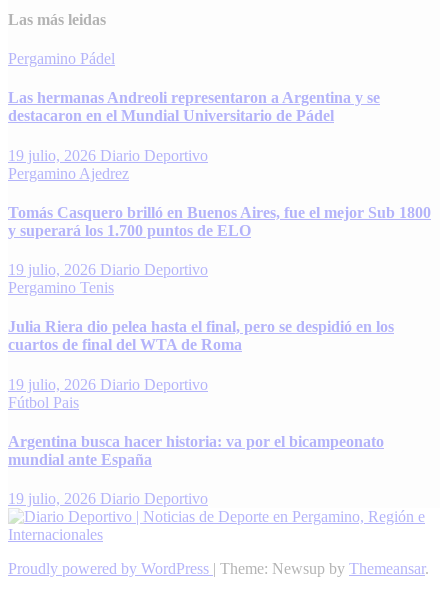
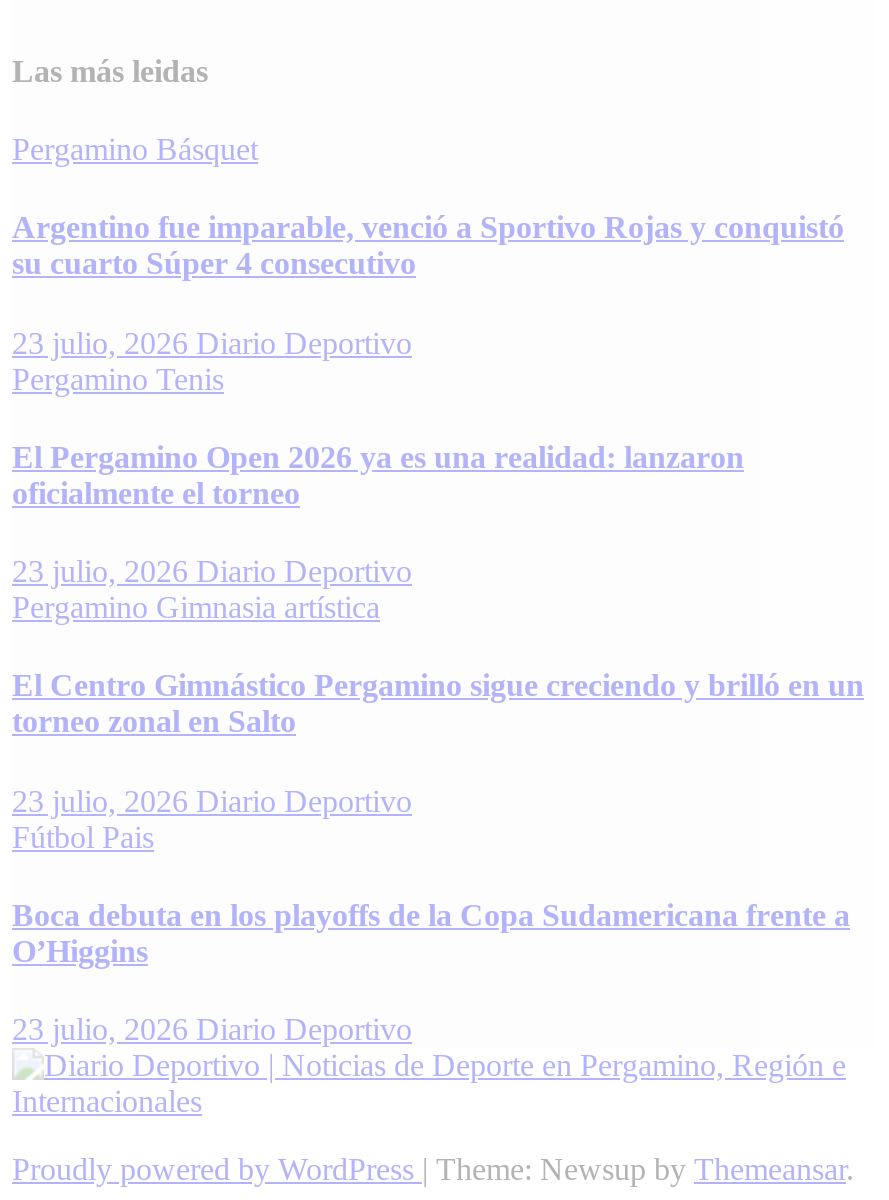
- Pergamino Pádel
- Las hermanas Andreoli representaron a Argentina y se
- destacaron en el Mundial Universitario de Pádel
- 19 julio, 2026 Diario Deportivo
- Pergamino Ajedrez
- Tomás Casquero brilló en Buenos Aires, fue el mejor Sub 1800
- y superará los 1.700 puntos de ELO
- 19 julio, 2026 Diario Deportivo
+ Pergamino Básquet
+ Argentino fue imparable, venció a Sportivo Rojas y conquistó
+ su cuarto Súper 4 consecutivo
+ 23 julio, 2026 Diario Deportivo

moved up: Pergamino Tenis

- Julia Riera dio pelea hasta el final, pero se despidió en los
- cuartos de final del WTA de Roma
- 19 julio, 2026 Diario Deportivo
+ El Pergamino Open 2026 ya es una realidad: lanzaron
+ oficialmente el torneo
+ 23 julio, 2026 Diario Deportivo
+ Pergamino Gimnasia artística
+ El Centro Gimnástico Pergamino sigue creciendo y brilló en un
+ torneo zonal en Salto
+ 23 julio, 2026 Diario Deportivo

- Argentina busca hacer historia: va por el bicampeonato
- mundial ante España
+ Boca debuta en los playoffs de la Copa Sudamericana frente a
+ O’Higgins

- 19 julio, 2026 Diario Deportivo
+ 23 julio, 2026 Diario Deportivo
